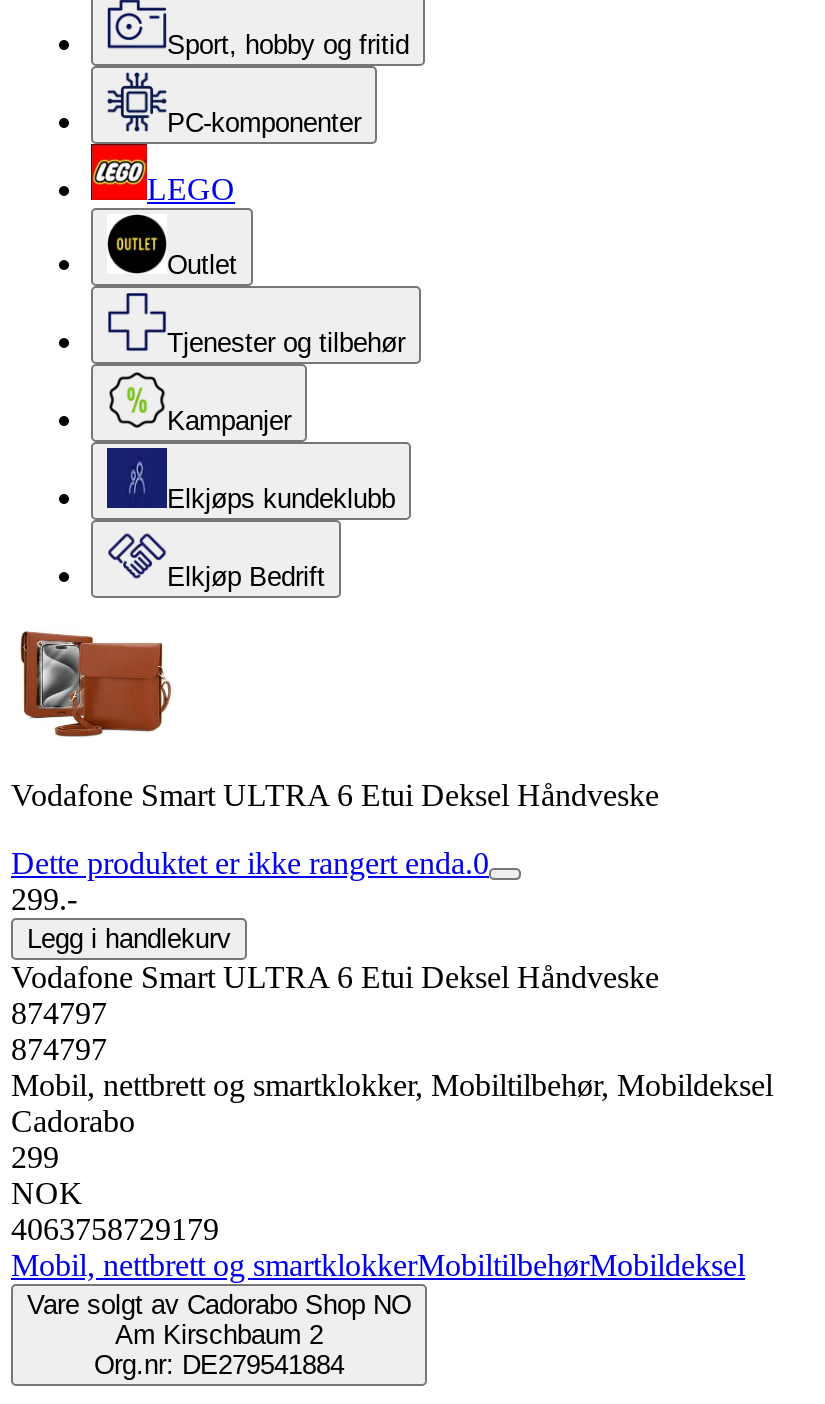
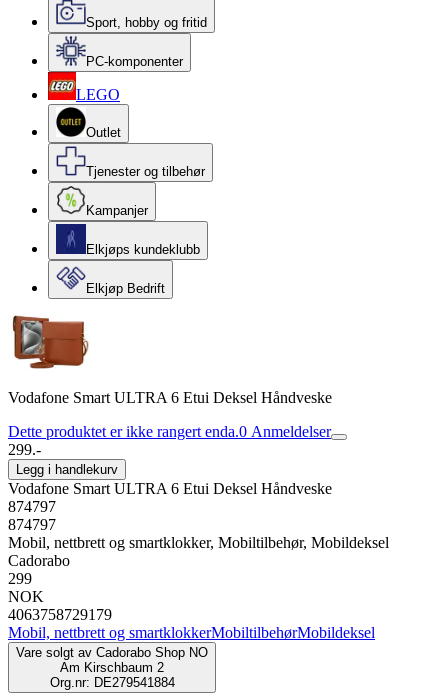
- Dette produktet er ikke rangert enda.0
+ Dette produktet er ikke rangert enda.0 Anmeldelser
